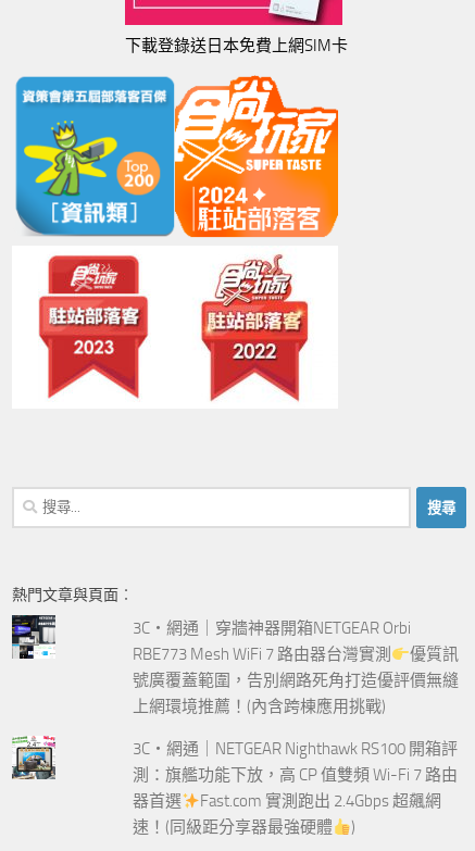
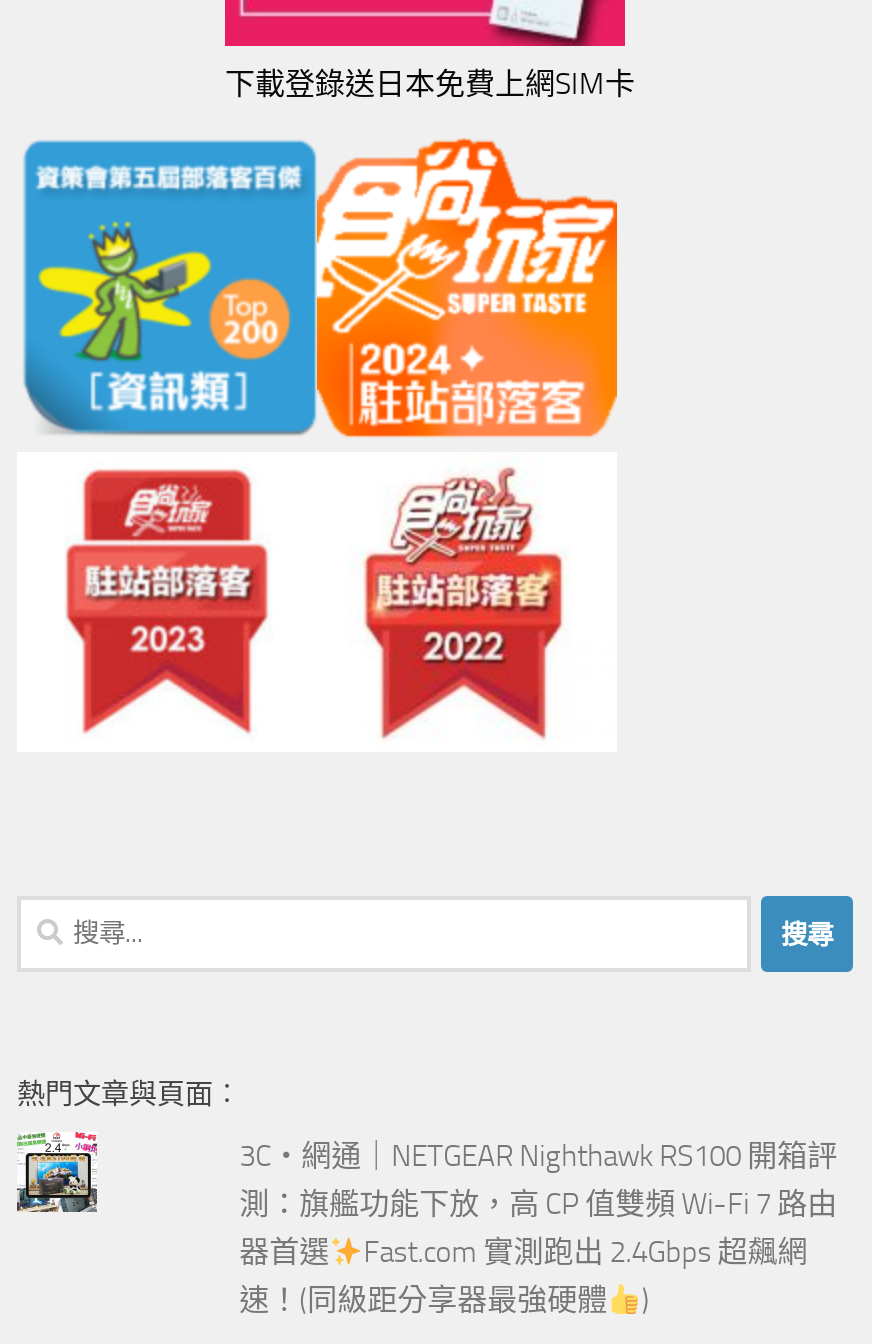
- [image]

- 3C‧網通｜穿牆神器開箱NETGEAR Orbi
- RBE773 Mesh WiFi 7 路由器台灣實測
- 優質訊
- 號廣覆蓋範圍，告別網路死角打造優評價無縫
- 上網環境推薦！(內含跨棟應用挑戰)
